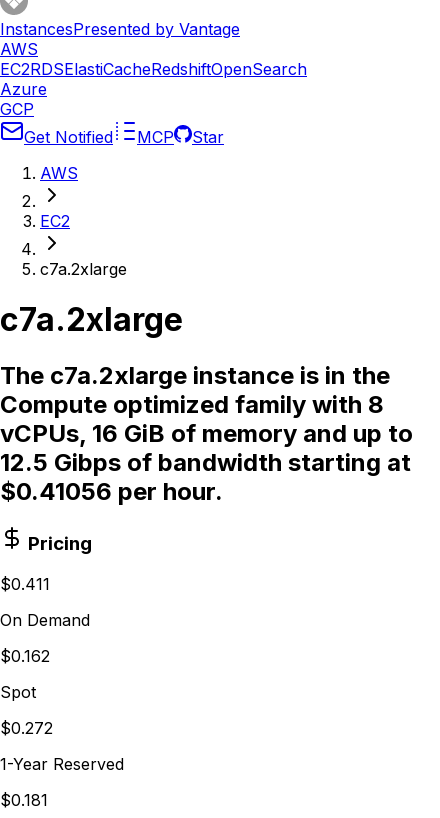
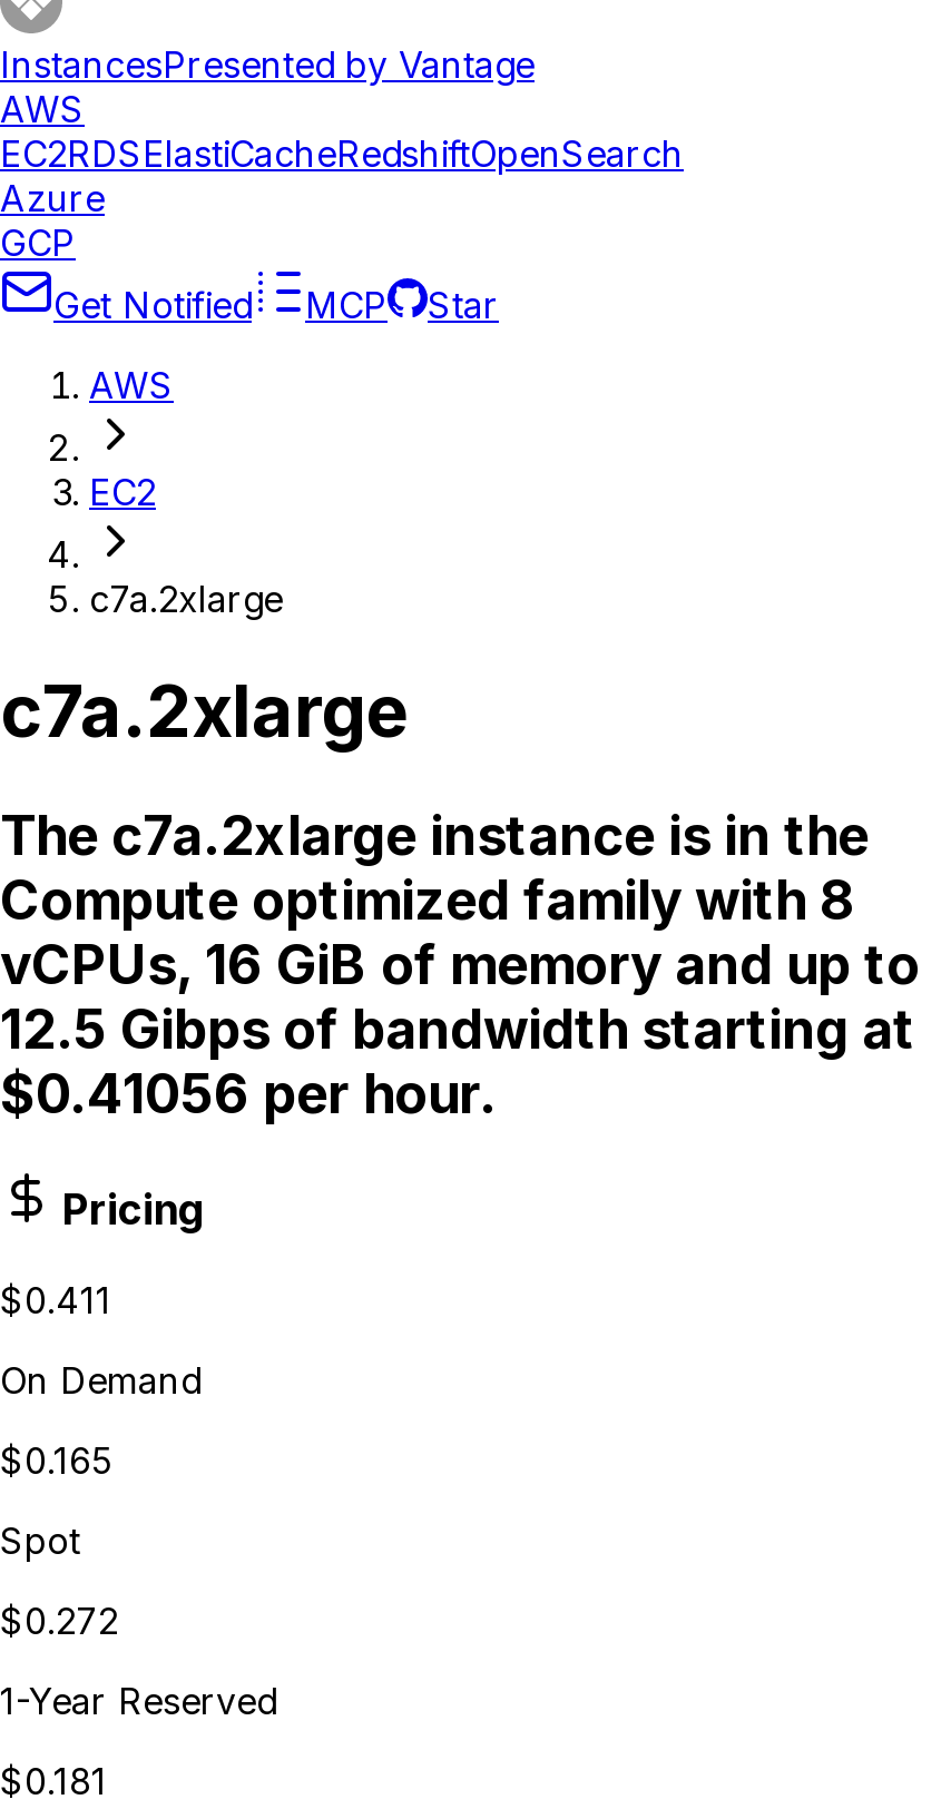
- $0.162
+ $0.165
